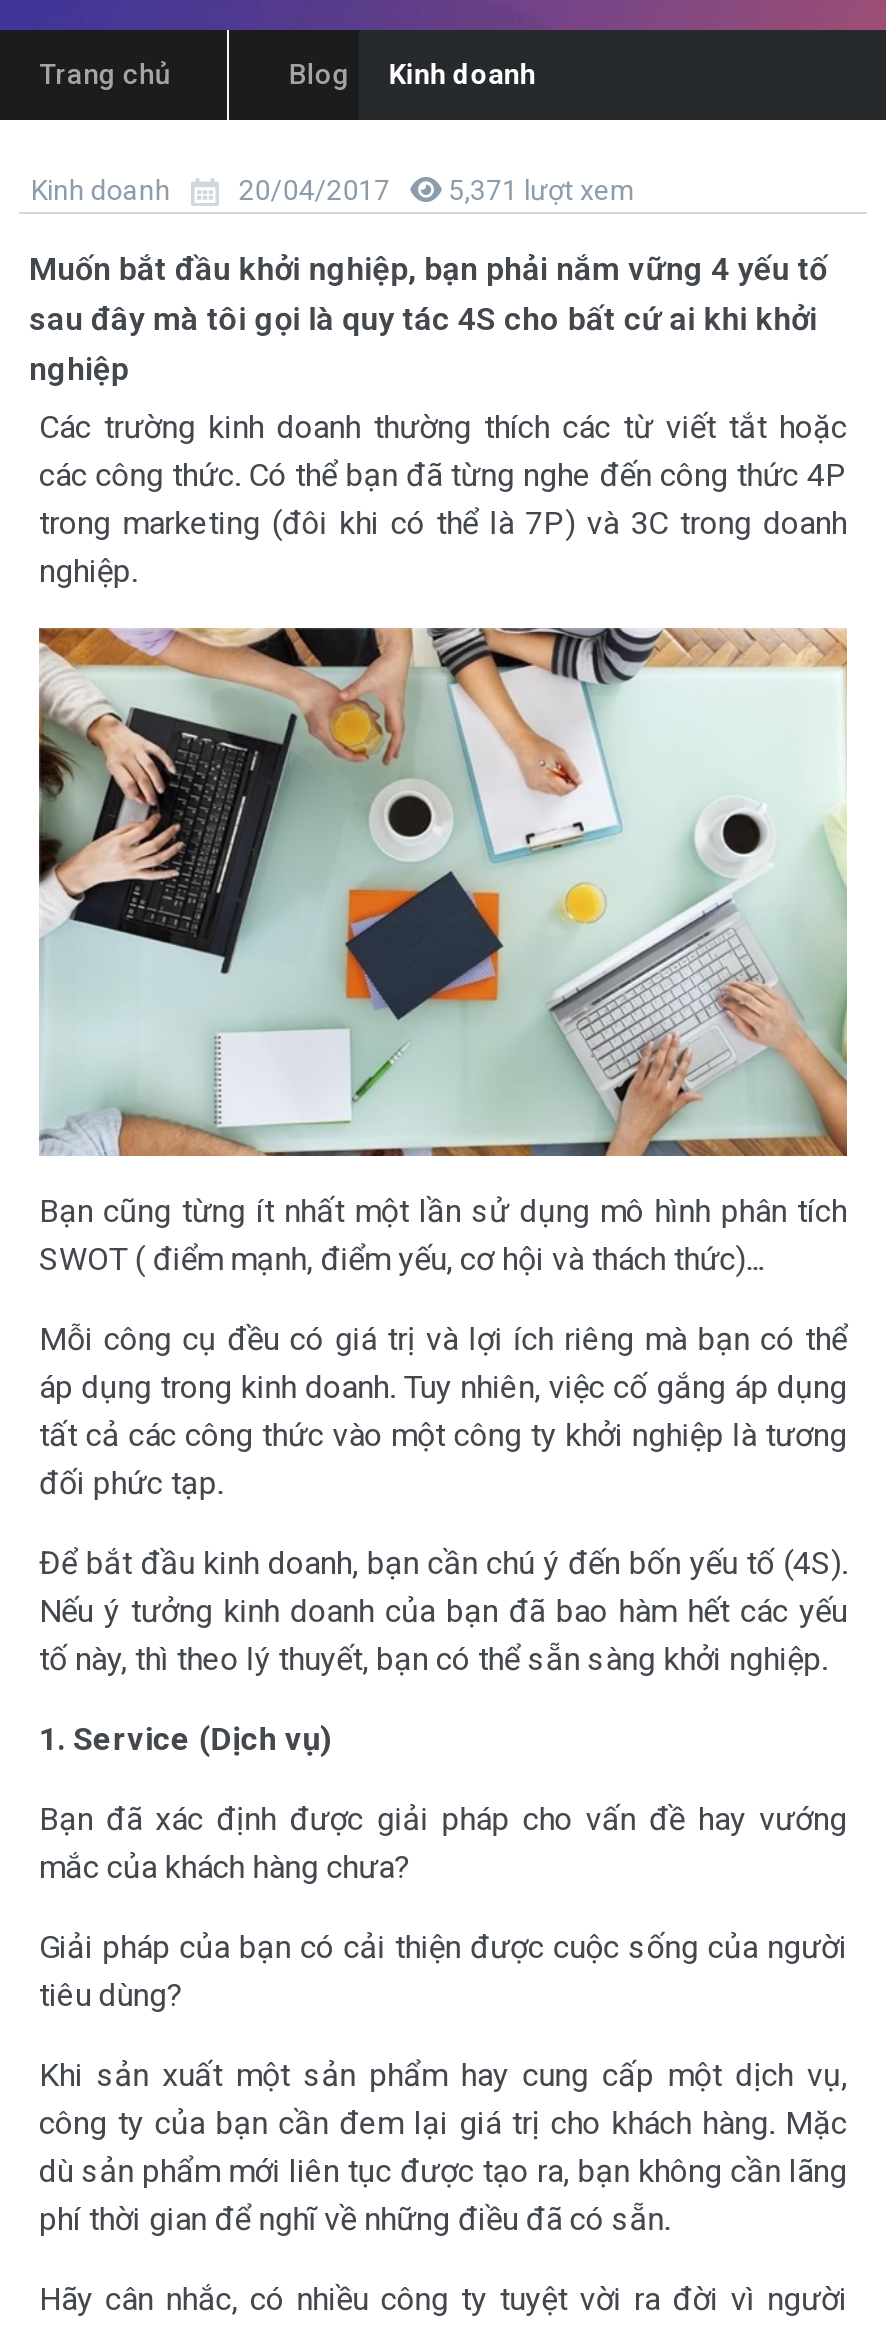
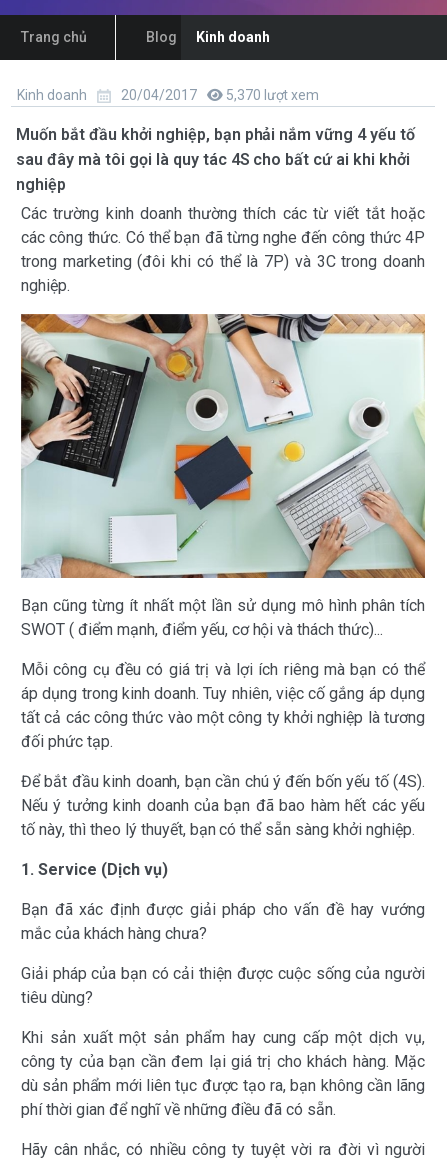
- 20/04/2017 5,371 lượt xem
+ 20/04/2017 5,370 lượt xem
